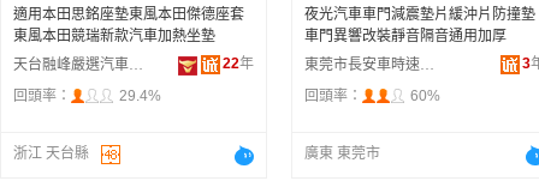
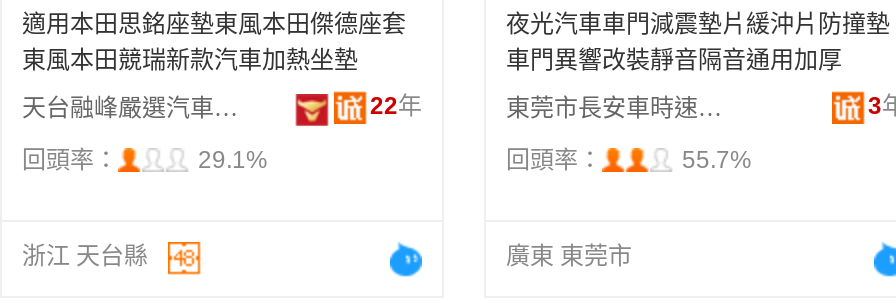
- 29.4%
+ 29.1%

- 60%
+ 55.7%
